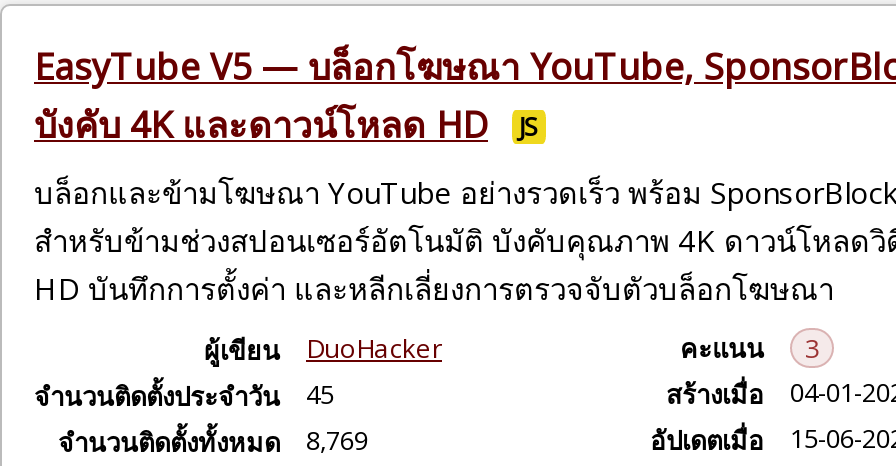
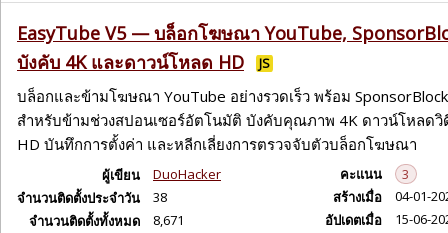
- จำนวนติดตั้งประจำวัน 45
+ จำนวนติดตั้งประจำวัน 38

- จำนวนติดตั้งทั้งหมด 8,769
+ จำนวนติดตั้งทั้งหมด 8,671
